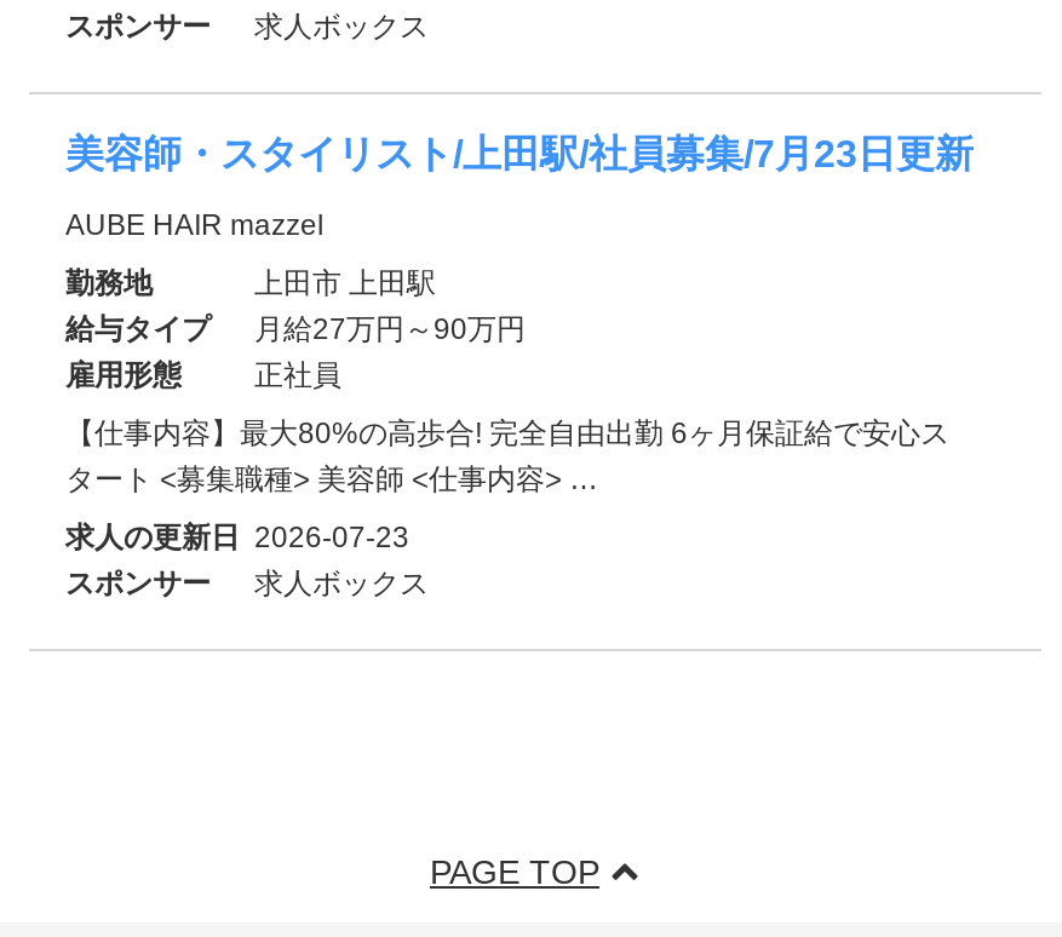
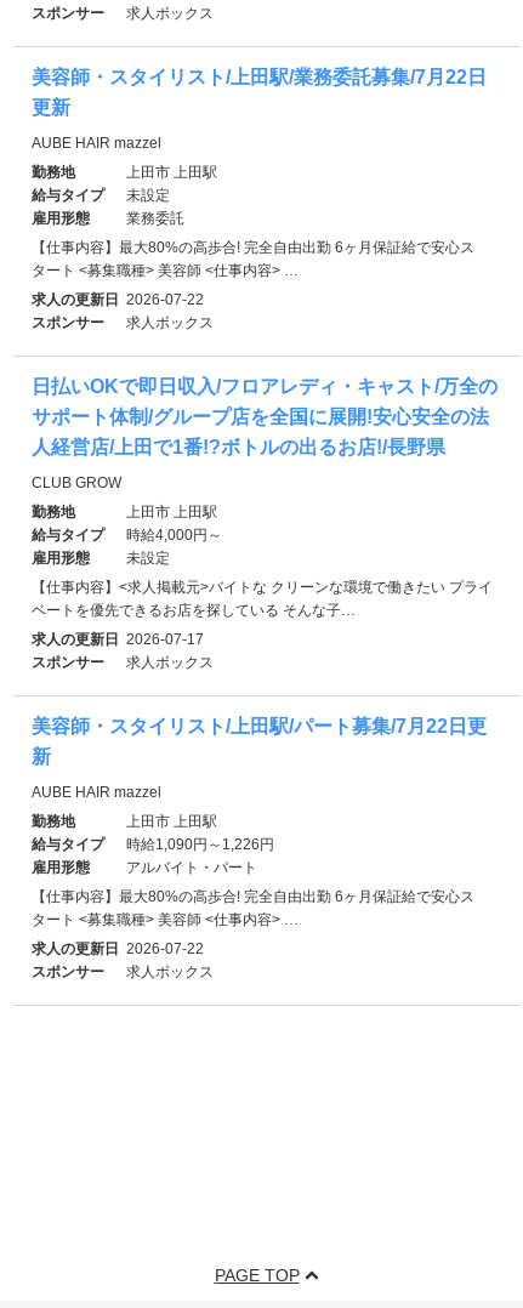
- 美容師・スタイリスト/上田駅/社員募集/7月23日更新
+ 美容師・スタイリスト/上田駅/業務委託募集/7月22日
+ 更新

- 月給27万円～90万円
+ 未設定

- 正社員
+ 業務委託

- 求人の更新日 2026-07-23
+ 求人の更新日 2026-07-22
+ スポンサー
+ 求人ボックス
+ 日払いOKで即日収入/フロアレディ・キャスト/万全の
+ サポート体制/グループ店を全国に展開!安心安全の法
+ 人経営店/上田で1番!?ボトルの出るお店!/長野県
+ CLUB GROW
+ 勤務地
+ 上田市 上田駅
+ 給与タイプ
+ 時給4,000円～
+ 雇用形態
+ 未設定
+ 【仕事内容】<求人掲載元>バイトな クリーンな環境で働きたい プライ
+ ベートを優先できるお店を探している そんな子…
+ 求人の更新日 2026-07-17
+ スポンサー
+ 求人ボックス
+ 美容師・スタイリスト/上田駅/パート募集/7月22日更
+ 新
+ AUBE HAIR mazzel
+ 勤務地
+ 上田市 上田駅
+ 給与タイプ
+ 時給1,090円～1,226円
+ 雇用形態
+ アルバイト・パート
+ 【仕事内容】最大80%の高歩合! 完全自由出勤 6ヶ月保証給で安心ス
+ タート <募集職種> 美容師 <仕事内容> …
+ 求人の更新日 2026-07-22
